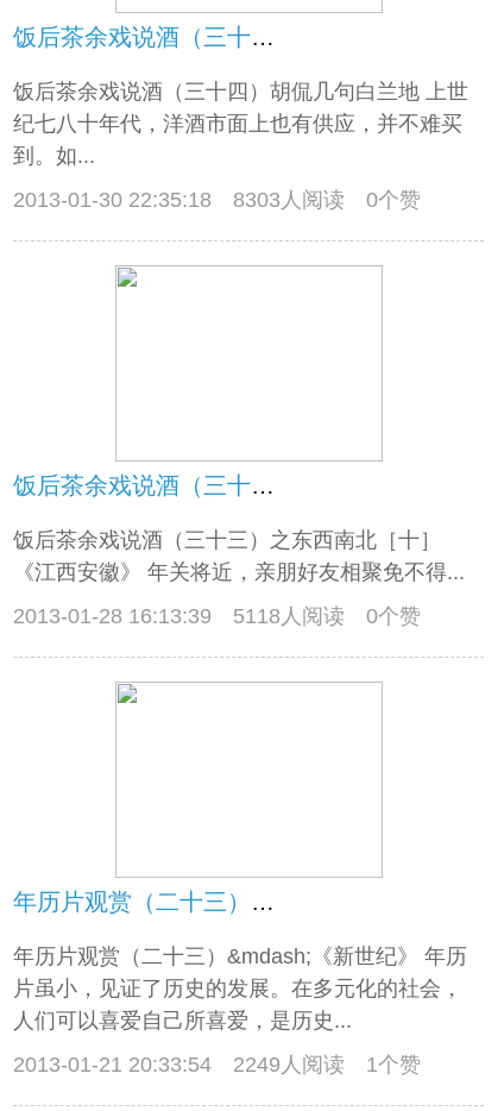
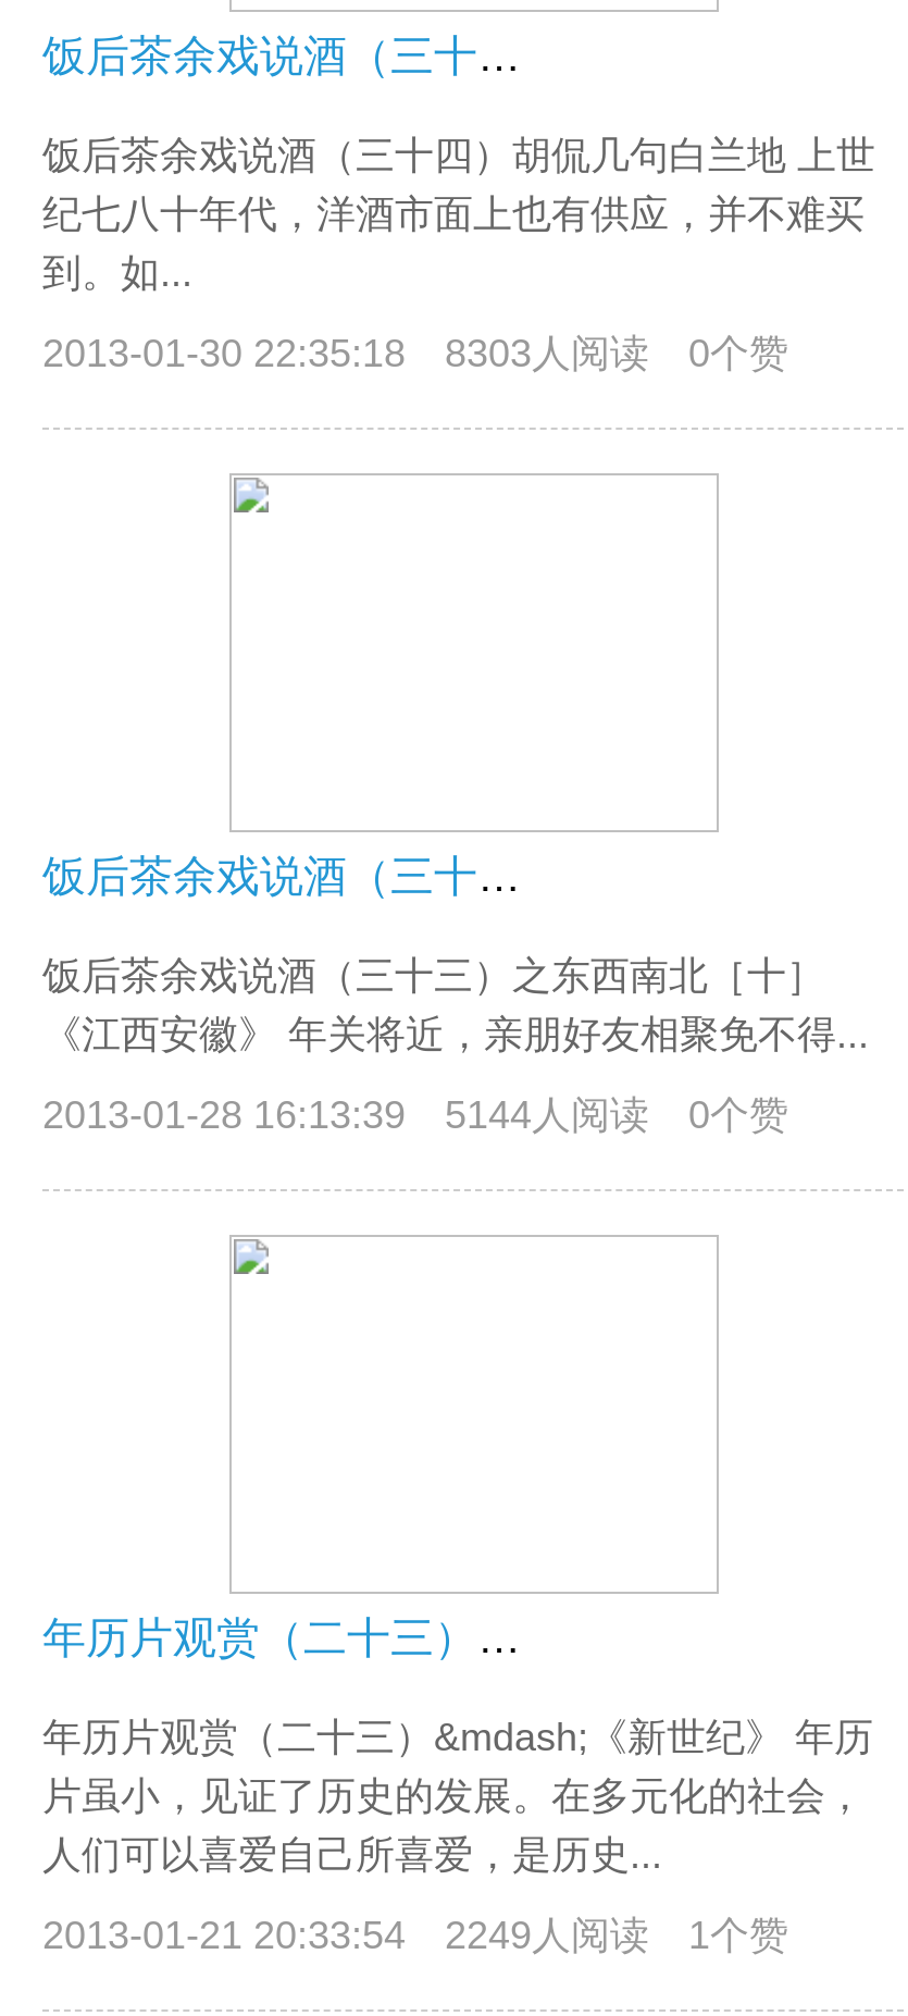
- 2013-01-28 16:13:39 5118人阅读 0个赞
+ 2013-01-28 16:13:39 5144人阅读 0个赞
